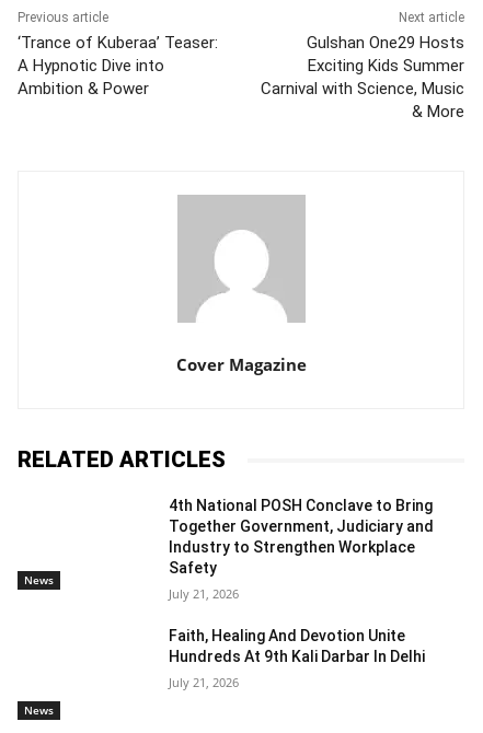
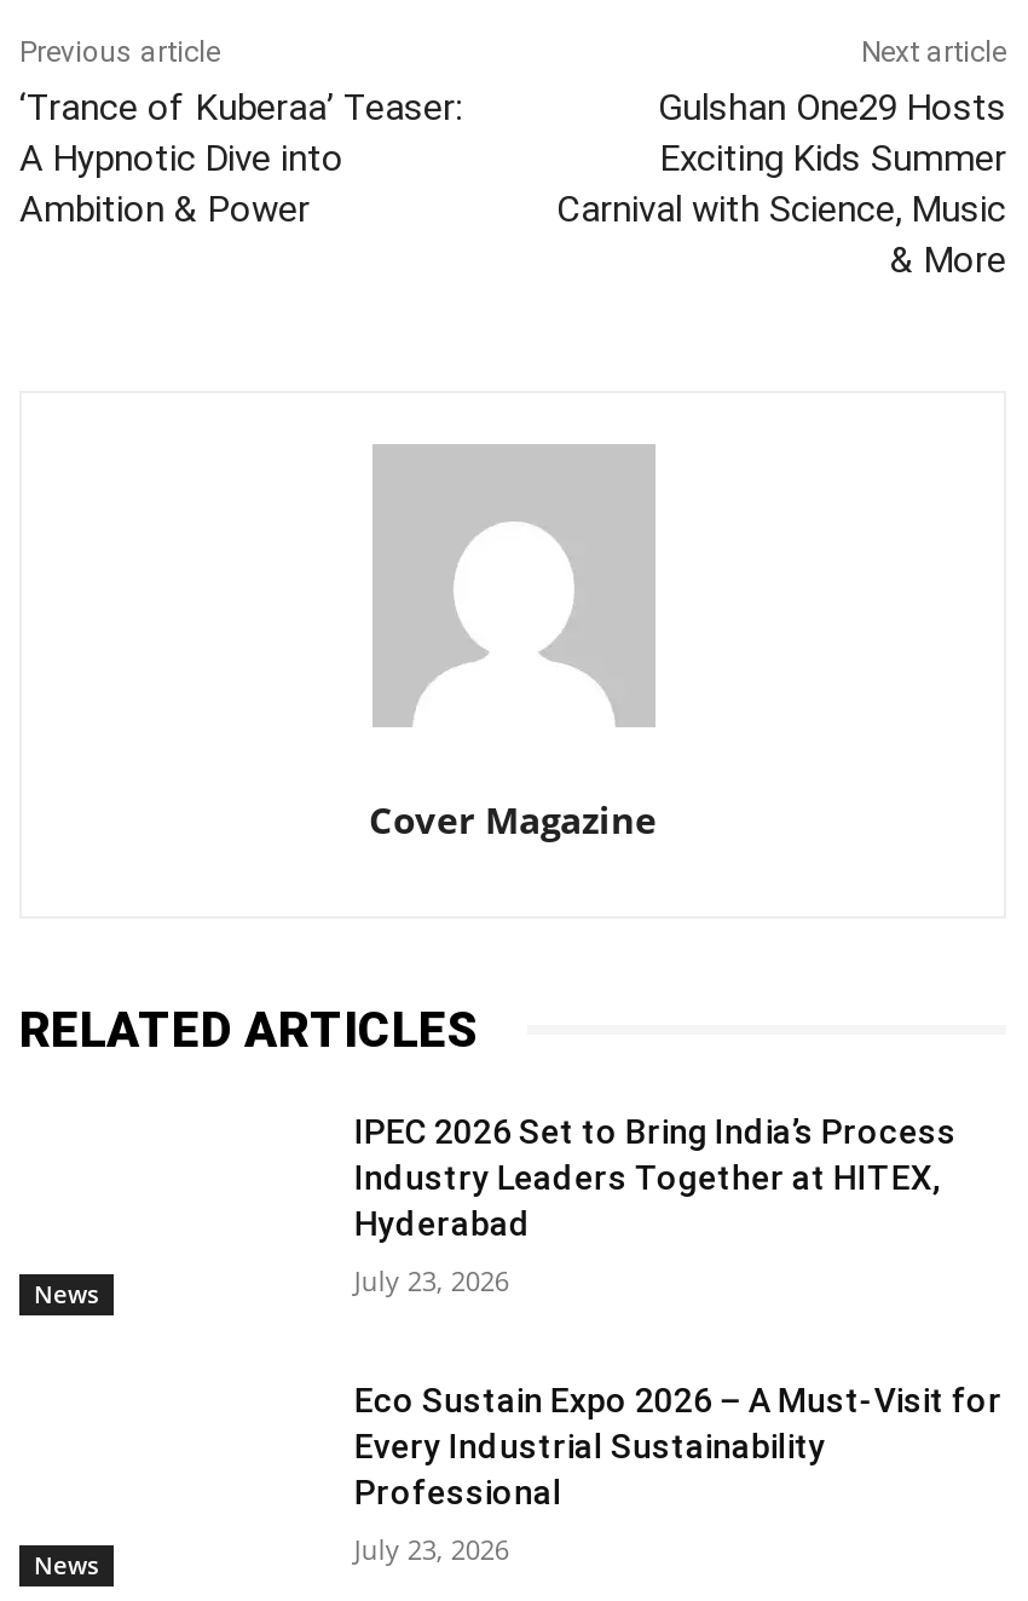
- 4th National POSH Conclave to Bring
- Together Government, Judiciary and
- Industry to Strengthen Workplace
- Safety
+ IPEC 2026 Set to Bring India’s Process
+ Industry Leaders Together at HITEX,
+ Hyderabad

- July 21, 2026
+ July 23, 2026

- Faith, Healing And Devotion Unite
- Hundreds At 9th Kali Darbar In Delhi
+ Eco Sustain Expo 2026 – A Must-Visit for
+ Every Industrial Sustainability
+ Professional

- July 21, 2026
+ July 23, 2026
